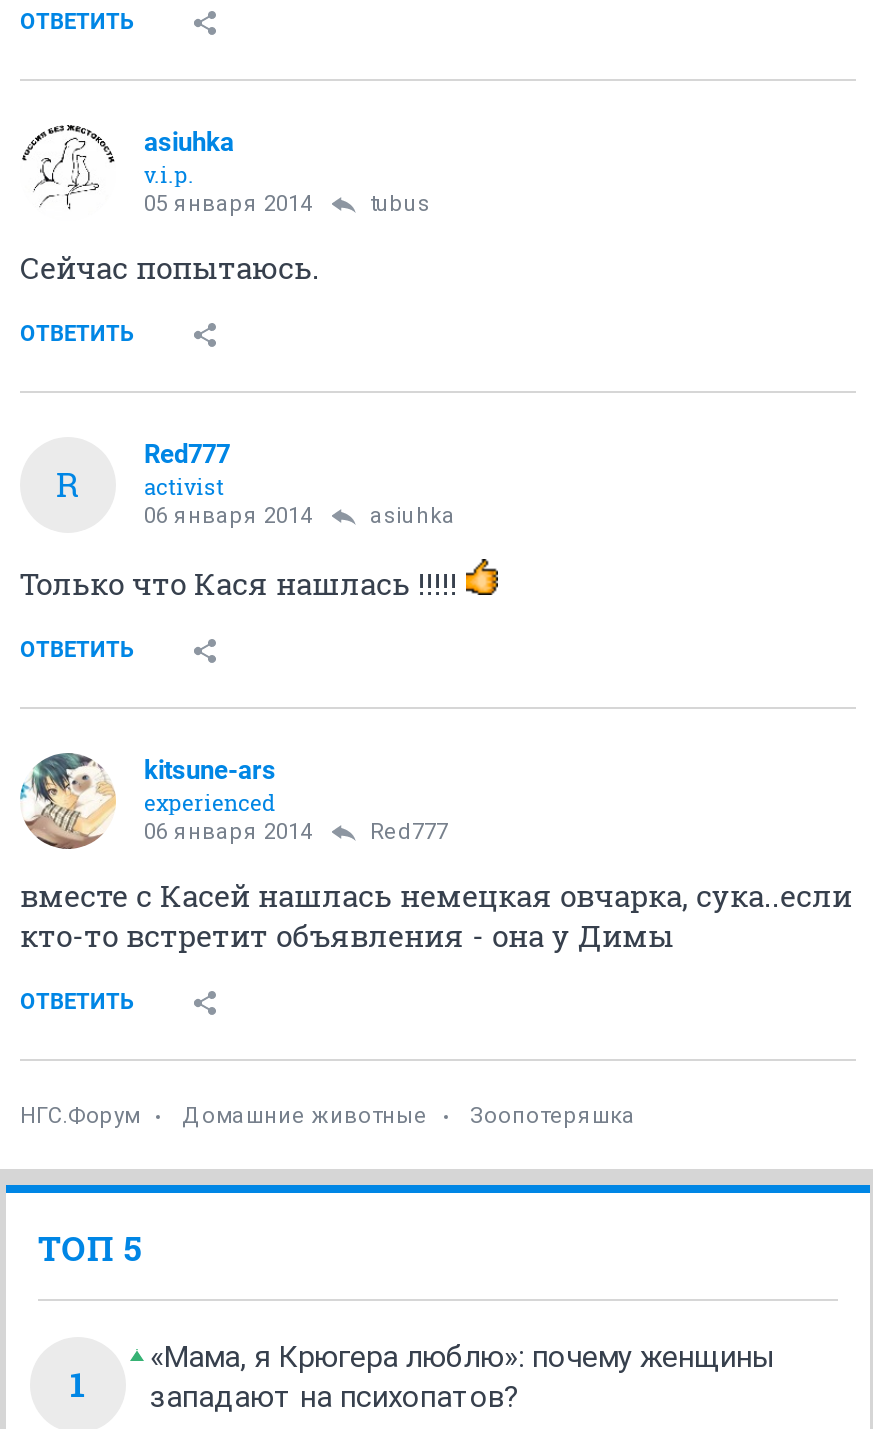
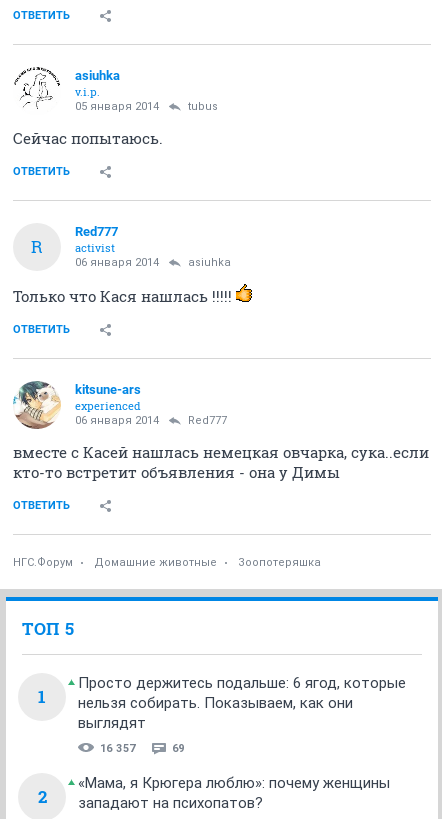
+ Просто держитесь подальше: 6 ягод, которые
+ нельзя собирать. Показываем, как они
+ выглядят
+ 16 357
+ 69
+ 2
